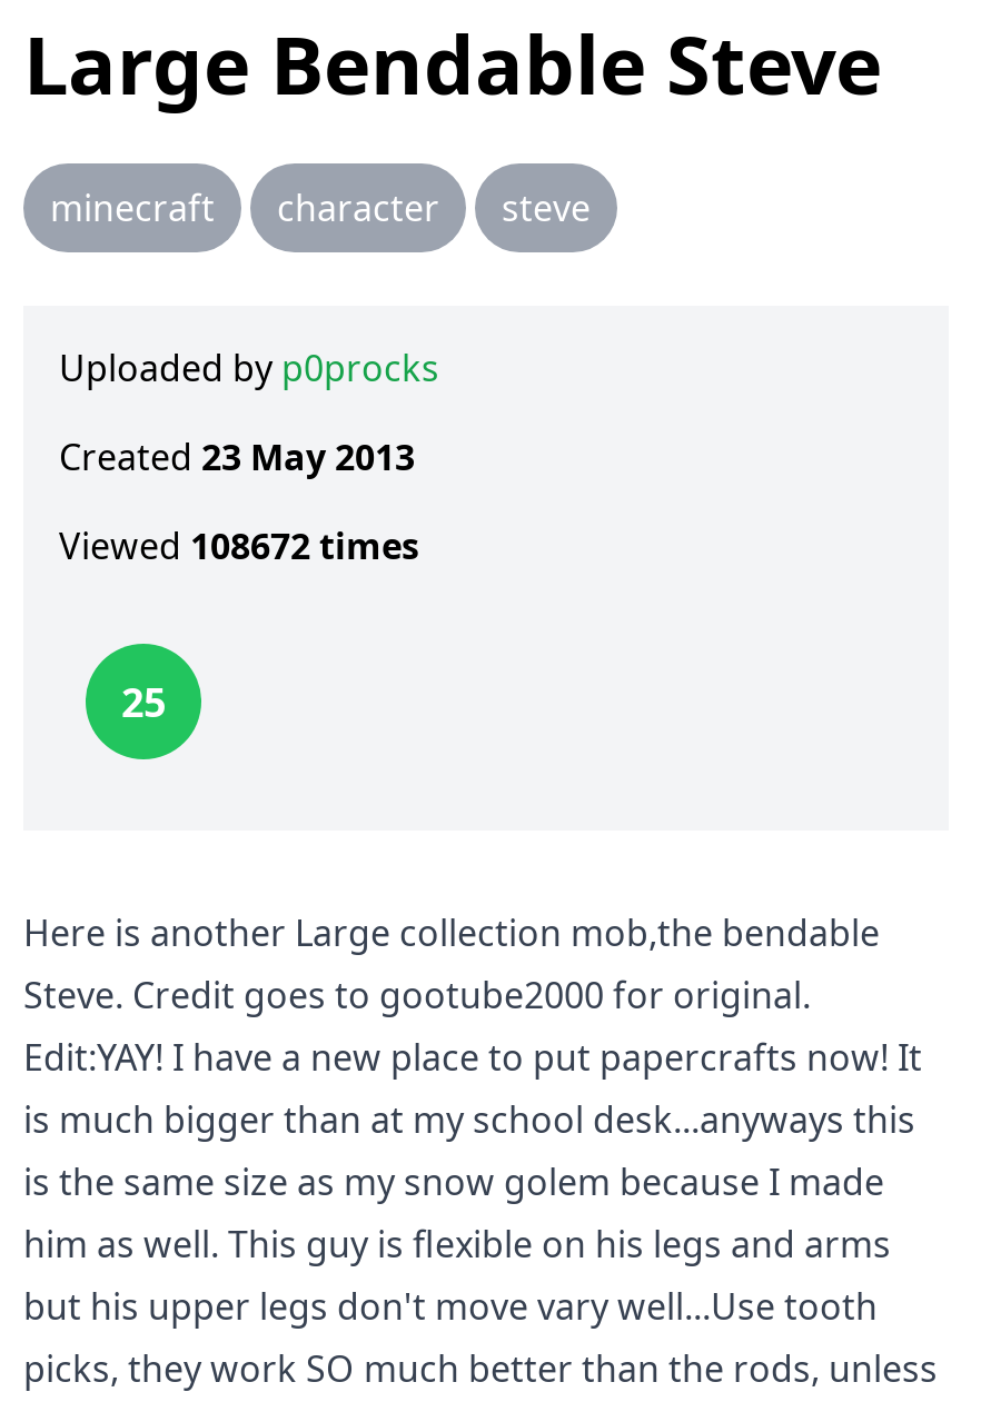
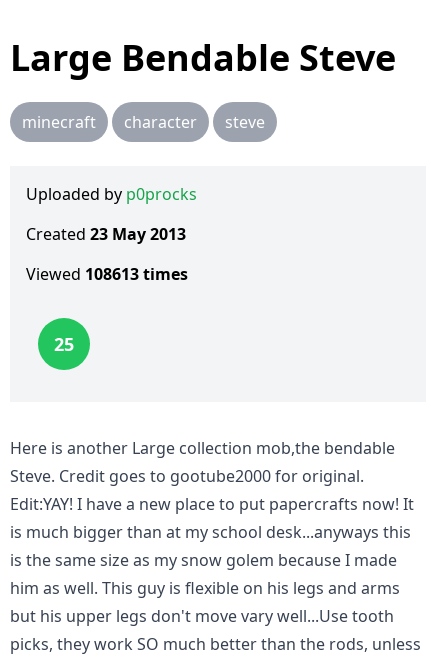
- Viewed 108672 times
+ Viewed 108613 times
